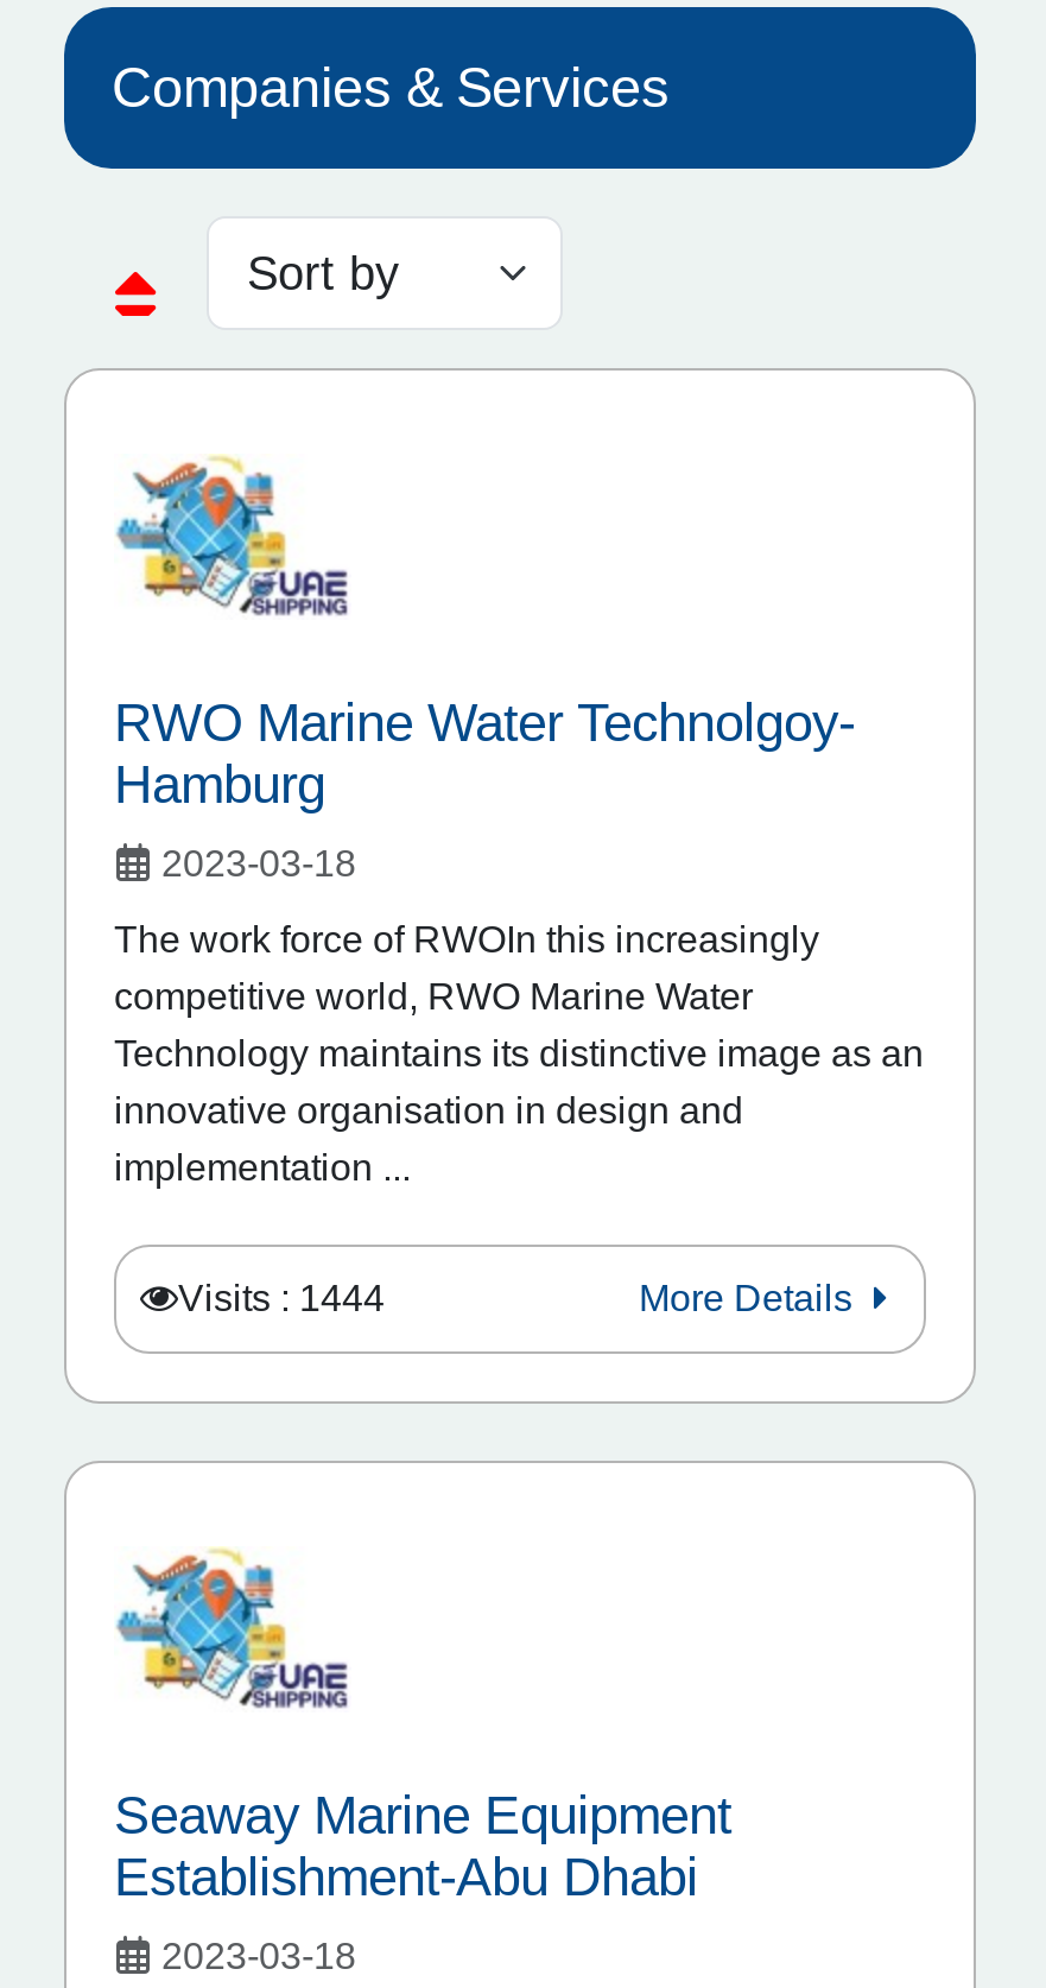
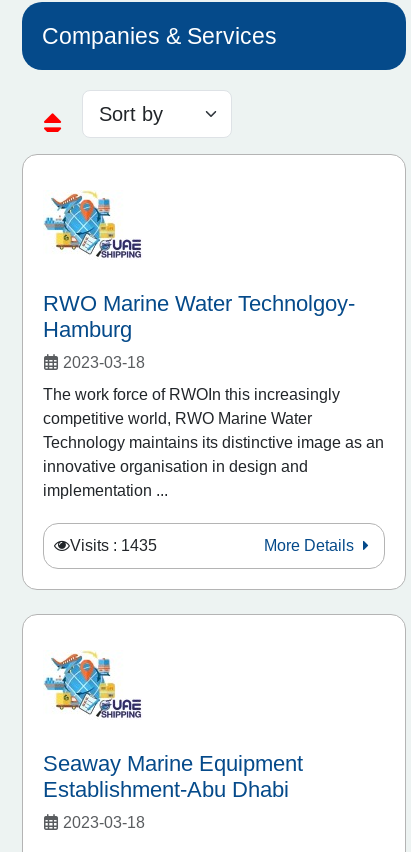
- Visits : 1444
+ Visits : 1435
